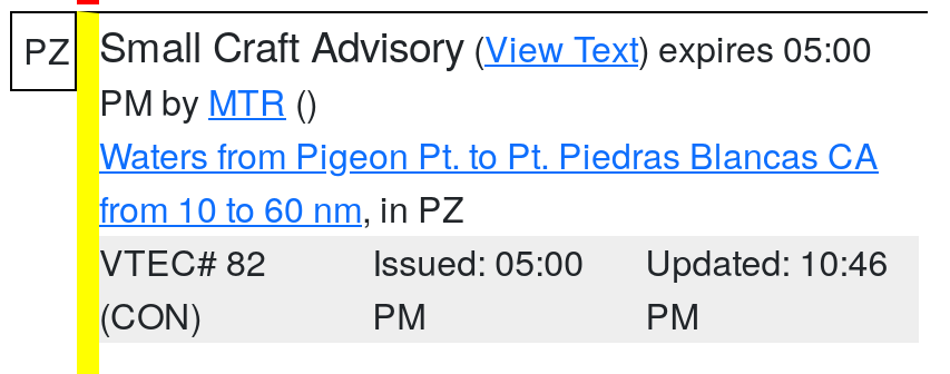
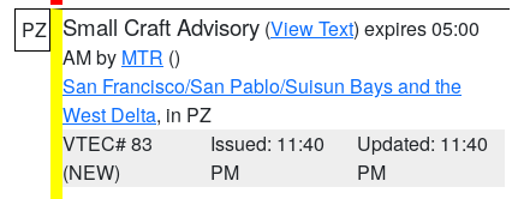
- PM by MTR ()
- Waters from Pigeon Pt. to Pt. Piedras Blancas CA
- from 10 to 60 nm, in PZ
- VTEC# 82
- (CON)
+ AM by MTR ()
+ San Francisco/San Pablo/Suisun Bays and the
+ West Delta, in PZ
+ VTEC# 83
+ (NEW)

- Issued: 05:00
+ Issued: 11:40

- Updated: 10:46
+ Updated: 11:40
